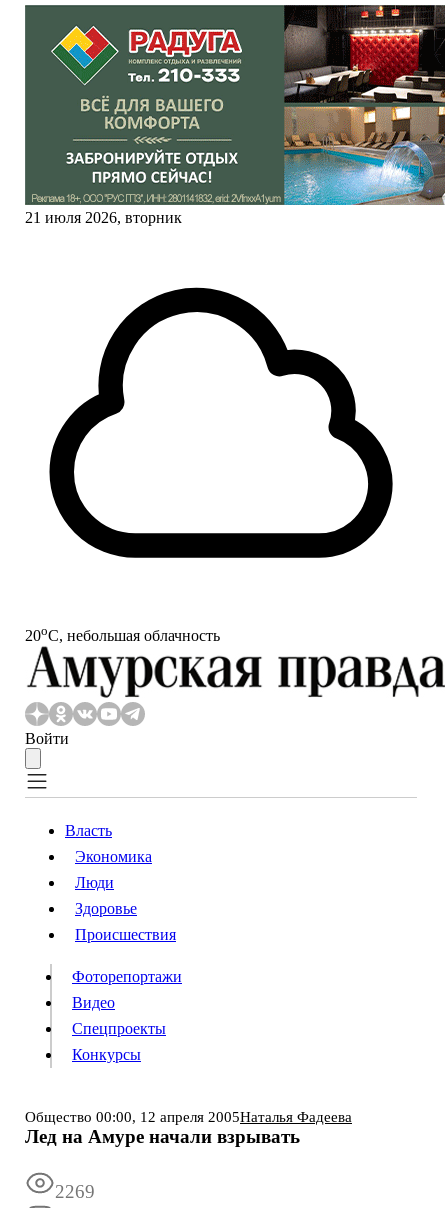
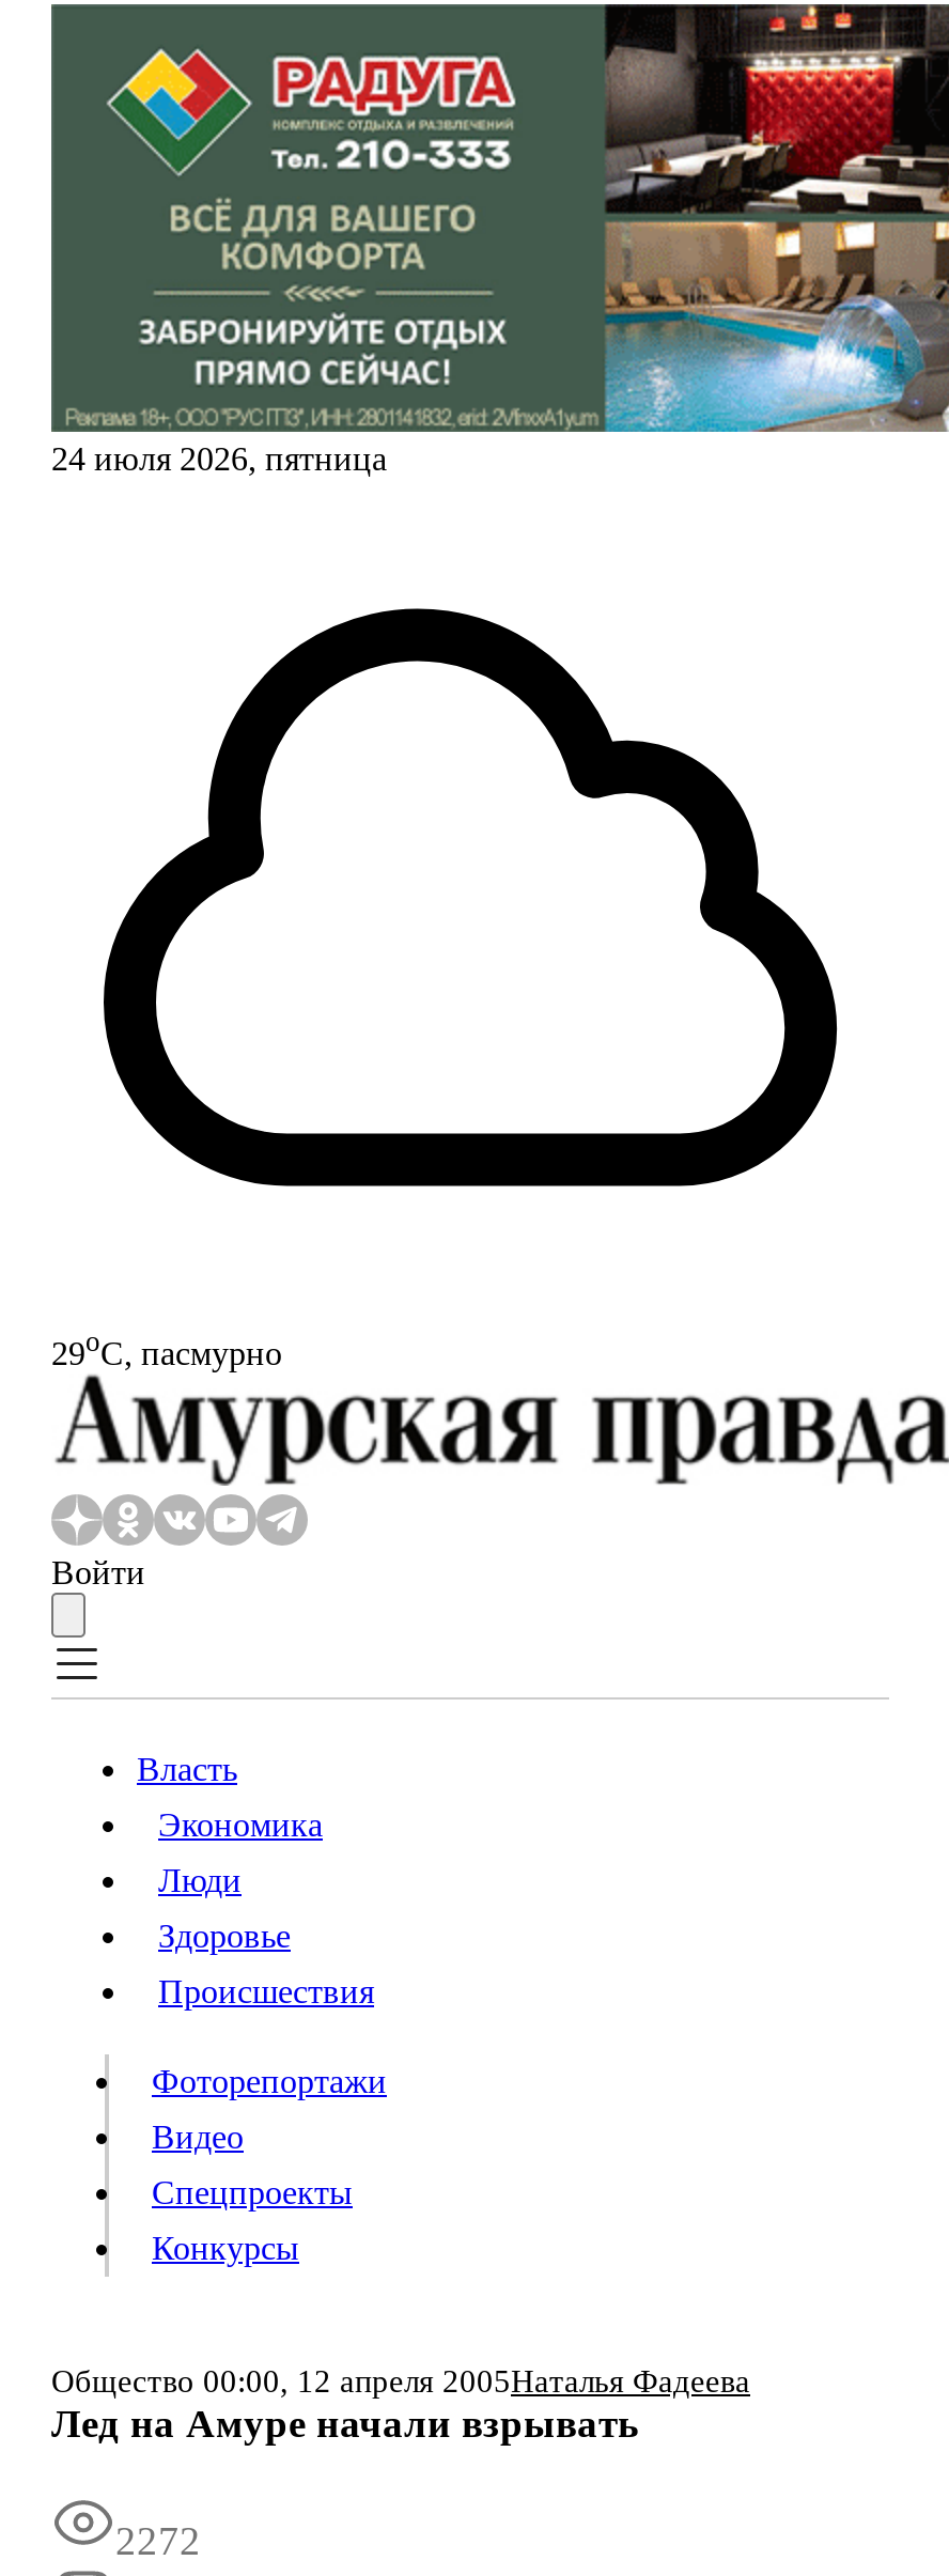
- 21 июля 2026, вторник
+ 24 июля 2026, пятница

- 20oС, небольшая облачность
+ 29oС, пасмурно

- 2269
+ 2272
